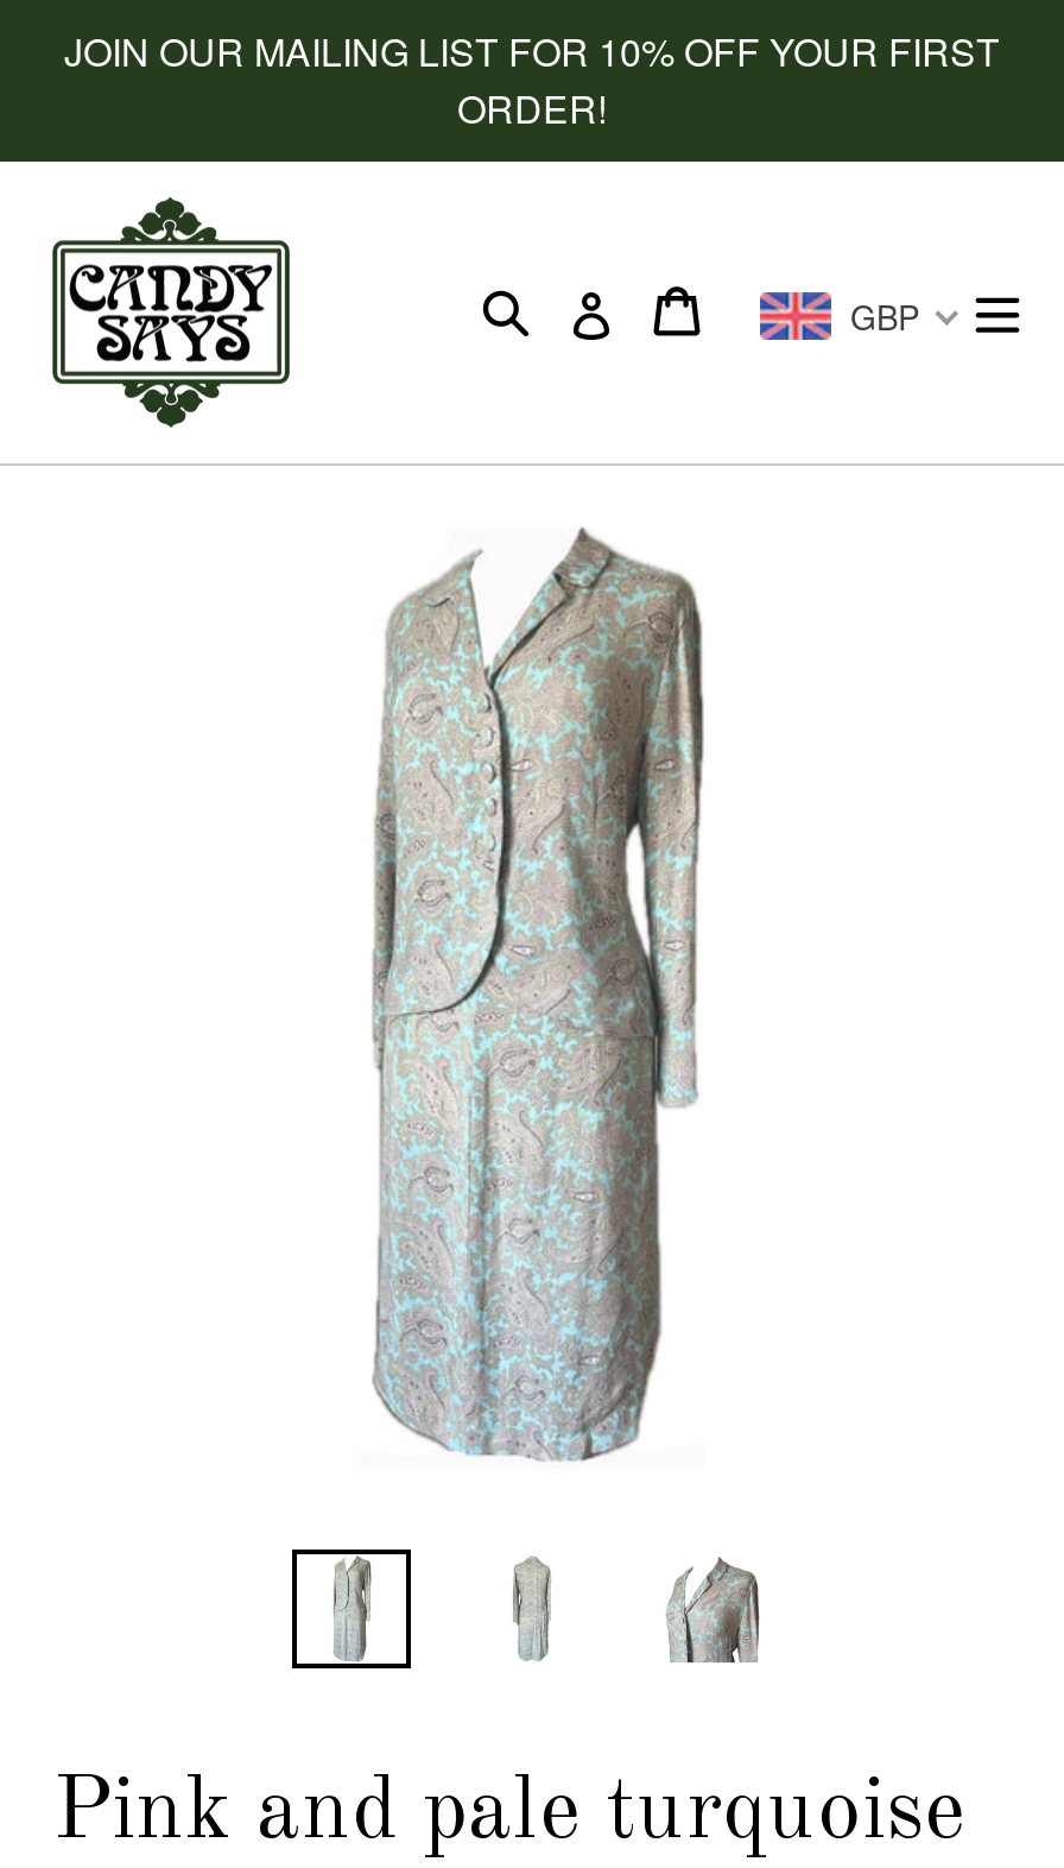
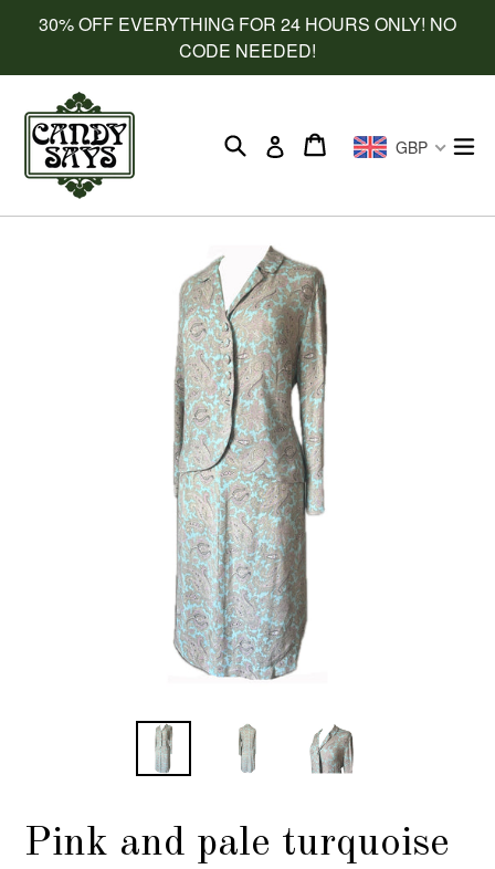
- JOIN OUR MAILING LIST FOR 10% OFF YOUR FIRST
- ORDER!
+ 30% OFF EVERYTHING FOR 24 HOURS ONLY! NO
+ CODE NEEDED!
